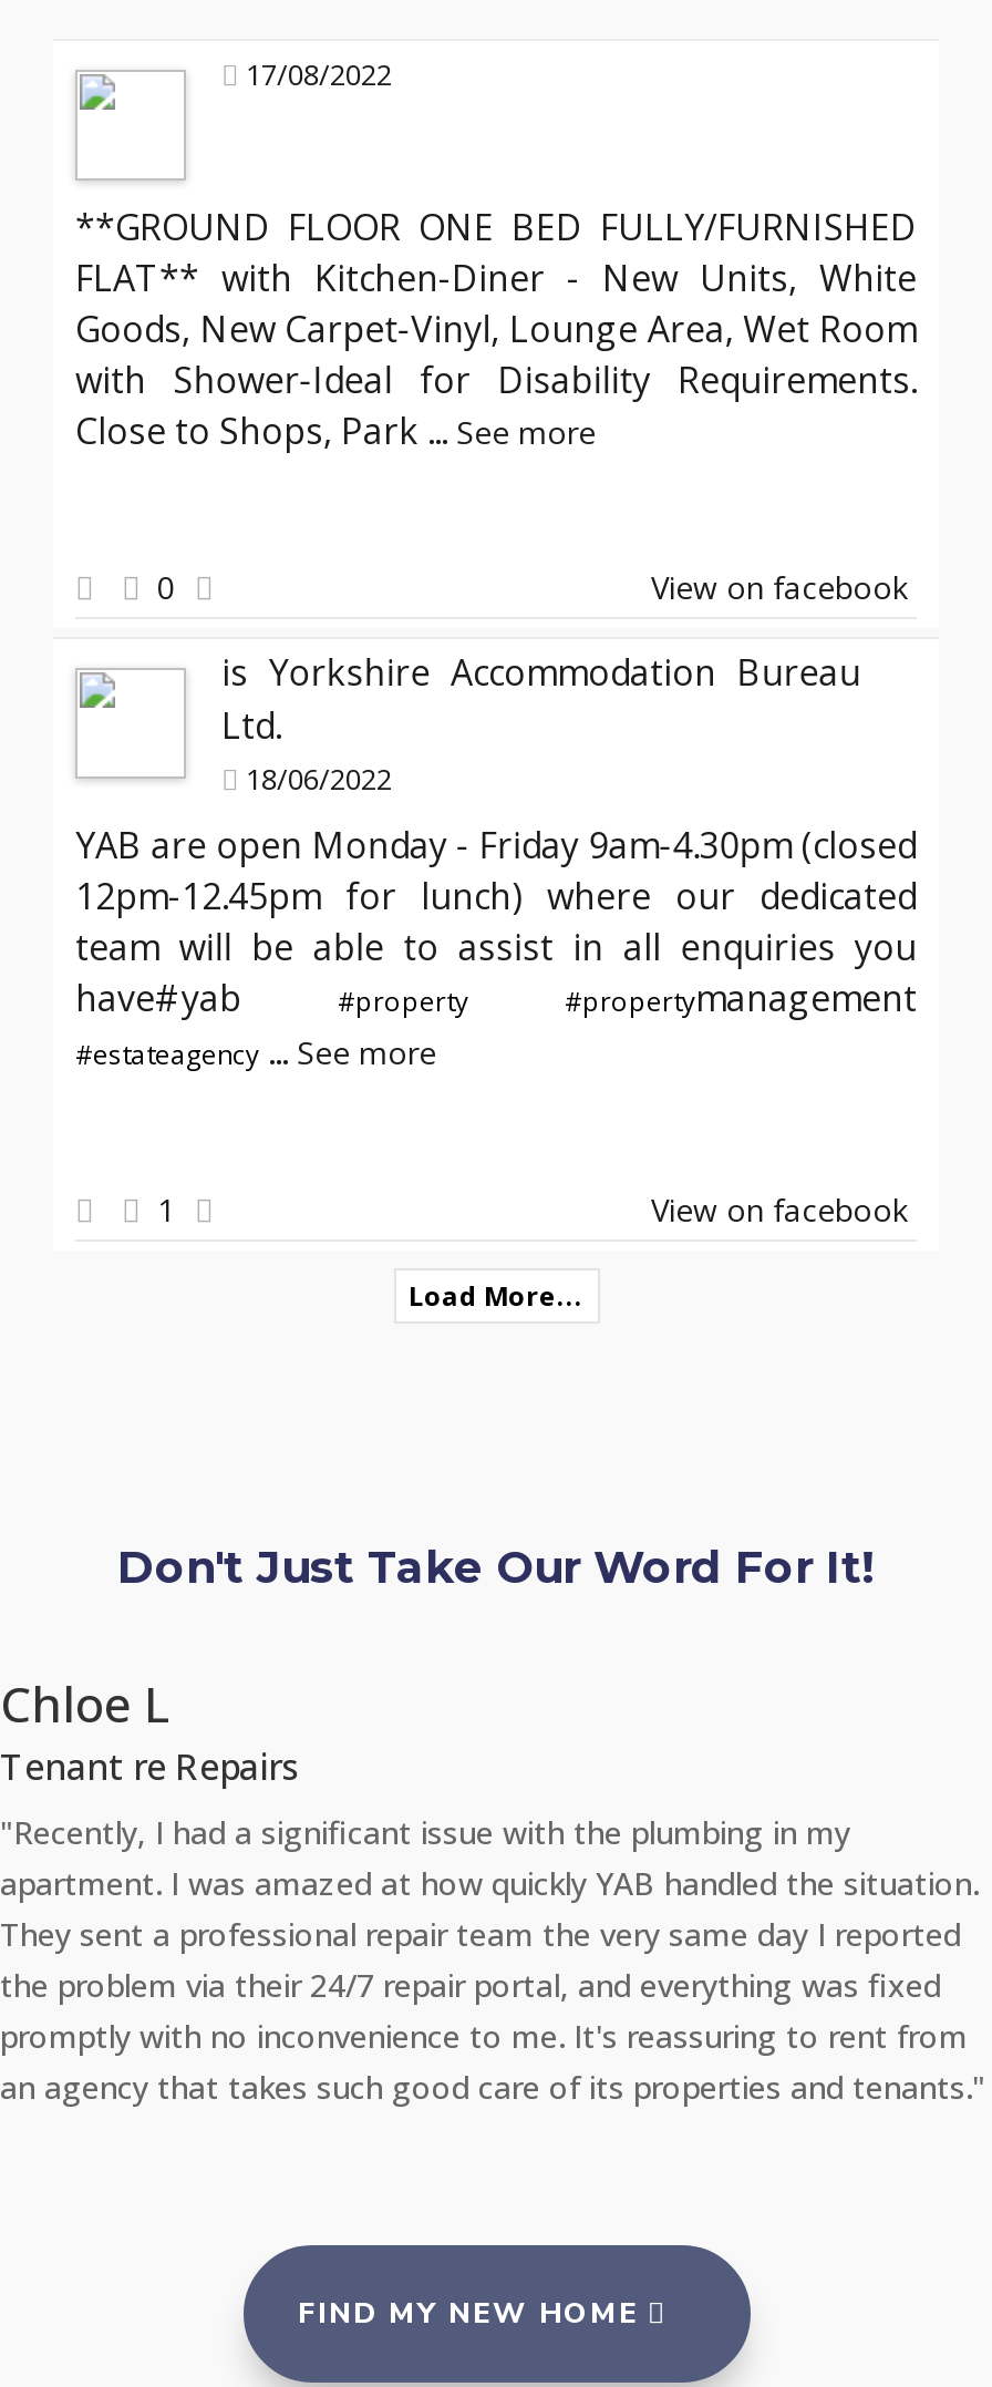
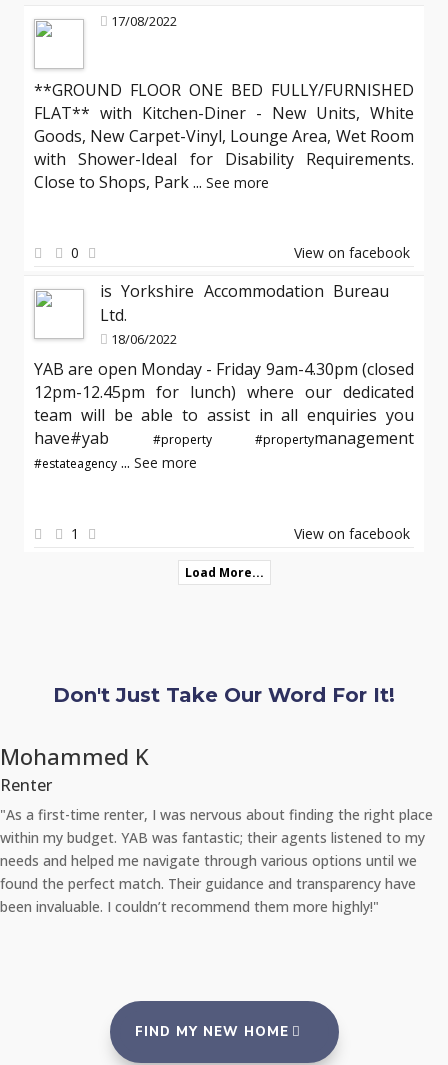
- Chloe L
- Tenant re Repairs
- "Recently, I had a significant issue with the plumbing in my
- apartment. I was amazed at how quickly YAB handled the situation.
- They sent a professional repair team the very same day I reported
- the problem via their 24/7 repair portal, and everything was fixed
- promptly with no inconvenience to me. It's reassuring to rent from
- an agency that takes such good care of its properties and tenants."
+ Mohammed K
+ Renter
+ "As a first-time renter, I was nervous about finding the right place
+ within my budget. YAB was fantastic; their agents listened to my
+ needs and helped me navigate through various options until we
+ found the perfect match. Their guidance and transparency have
+ been invaluable. I couldn’t recommend them more highly!"
